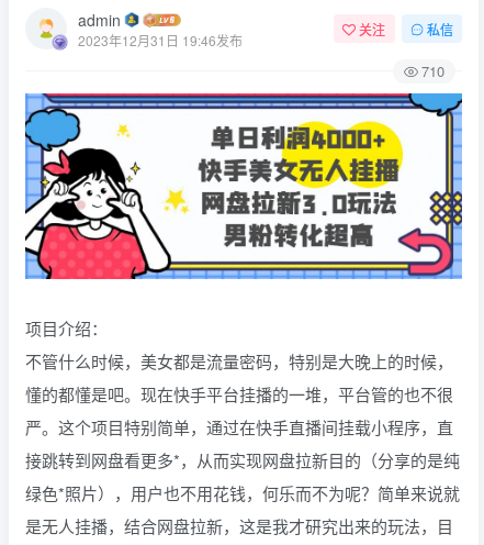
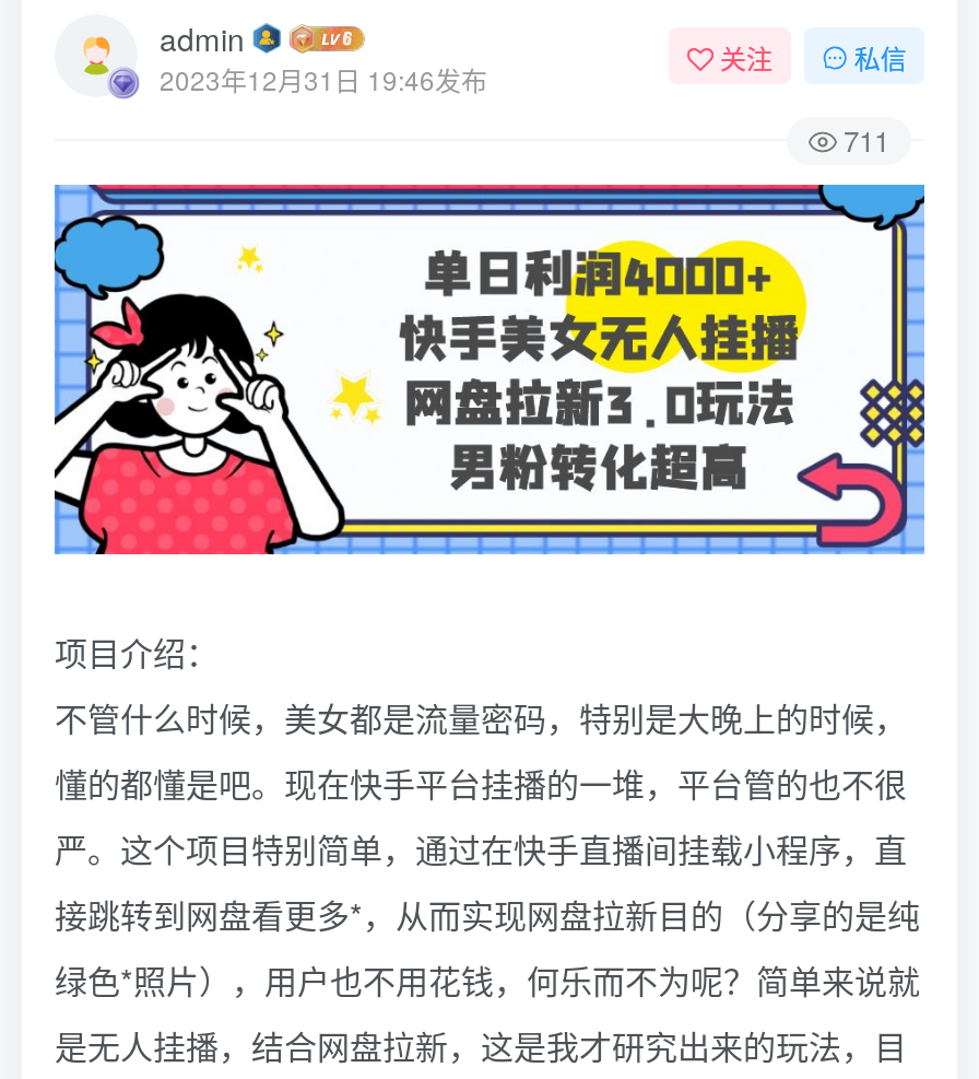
- 710
+ 711
